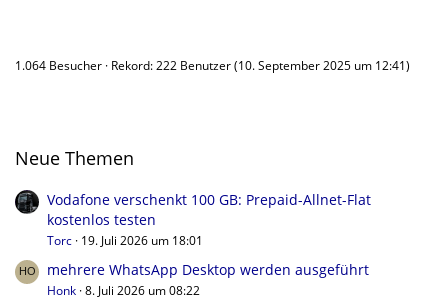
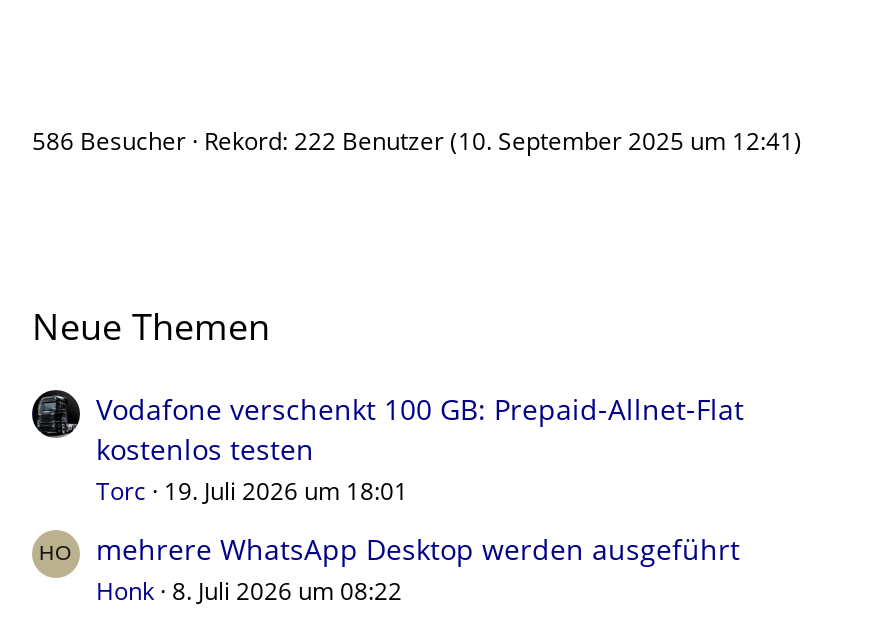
- 1.064 Besucher Rekord: 222 Benutzer (10. September 2025 um 12:41)
+ 586 Besucher Rekord: 222 Benutzer (10. September 2025 um 12:41)
